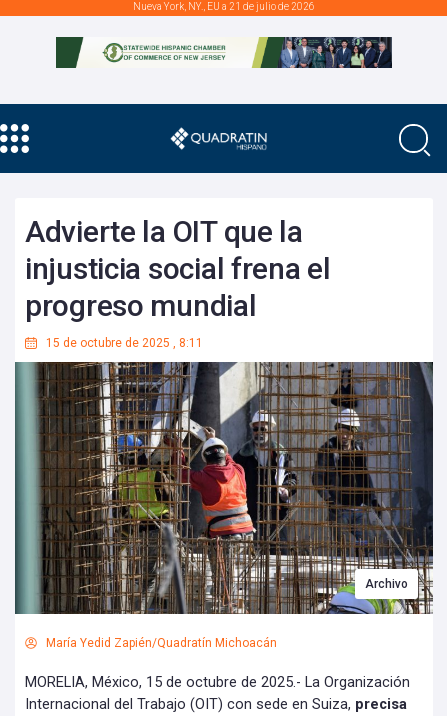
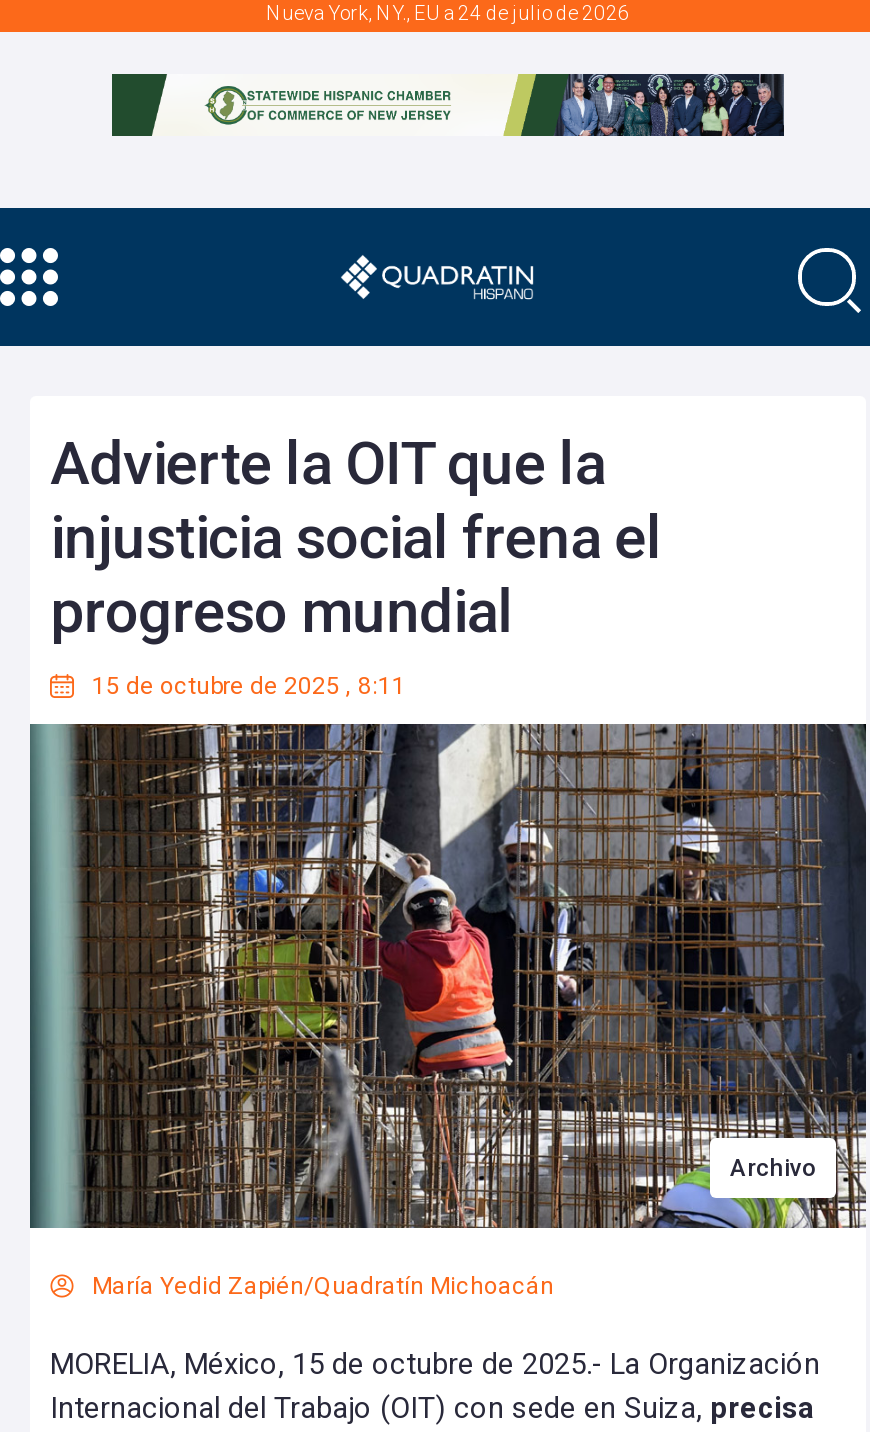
- Nueva York, NY., EU a 21 de julio de 2026
+ Nueva York, NY., EU a 24 de julio de 2026
